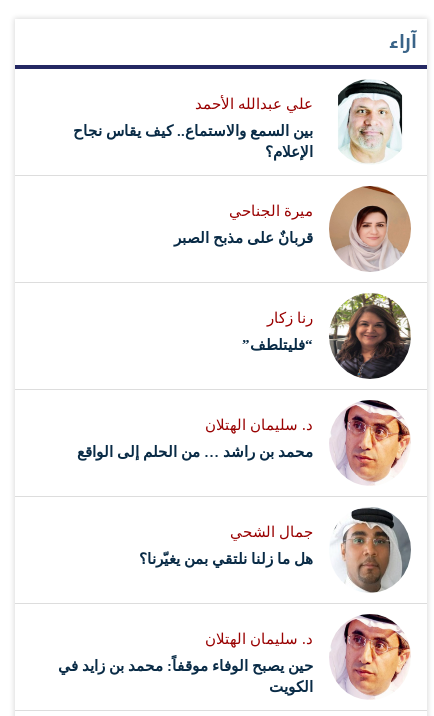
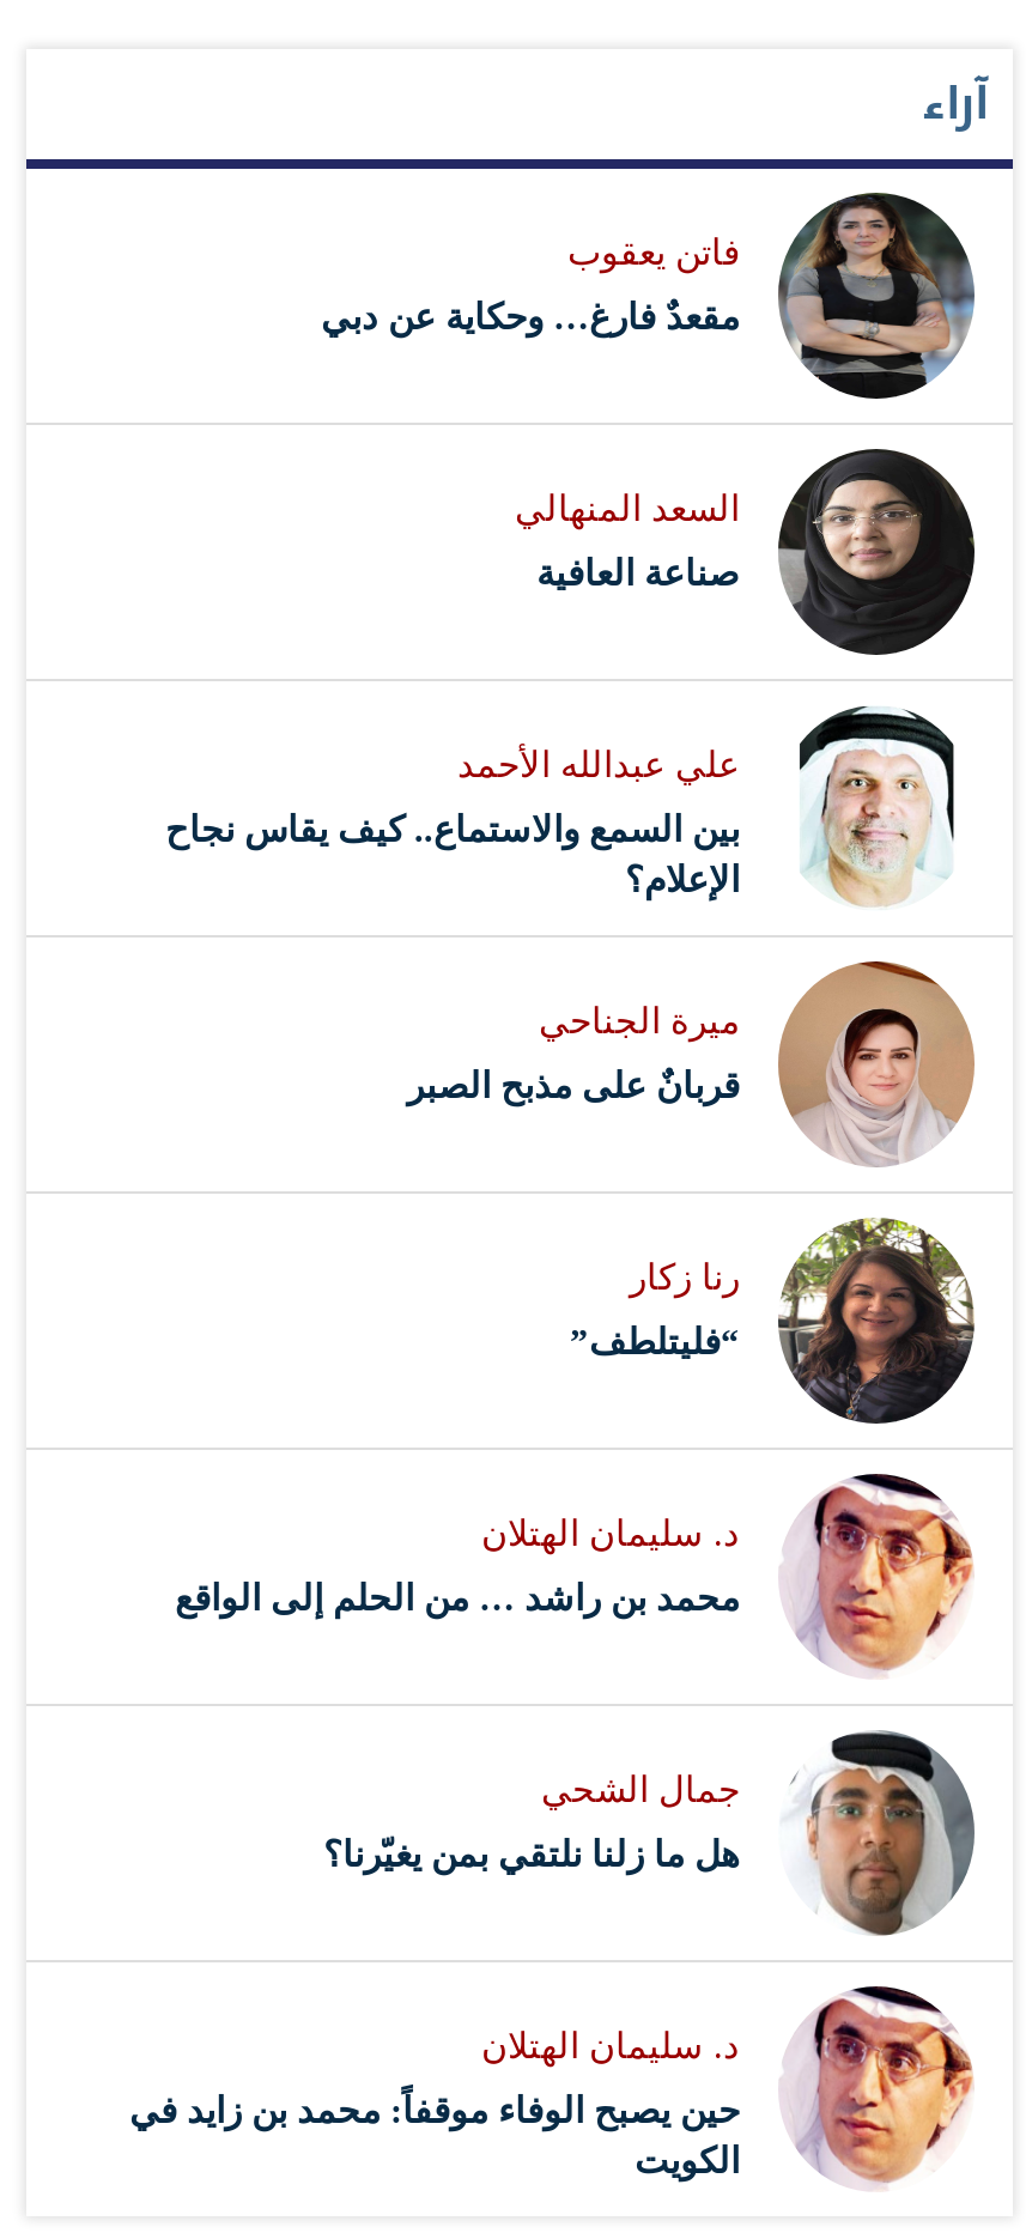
+ [image]
+ فاتن يعقوب
+ مقعدٌ فارغ… وحكاية عن دبي

+ [image]
+ السعد المنهالي
+ صناعة العافية
